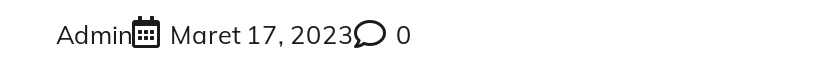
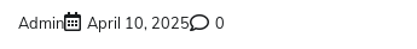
- Admin Maret 17, 2023 0
+ Admin April 10, 2025 0
